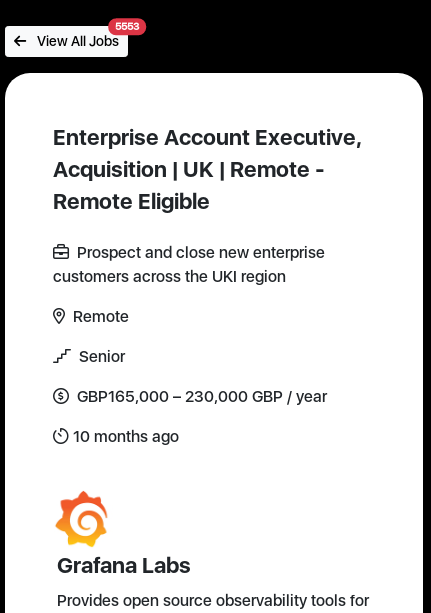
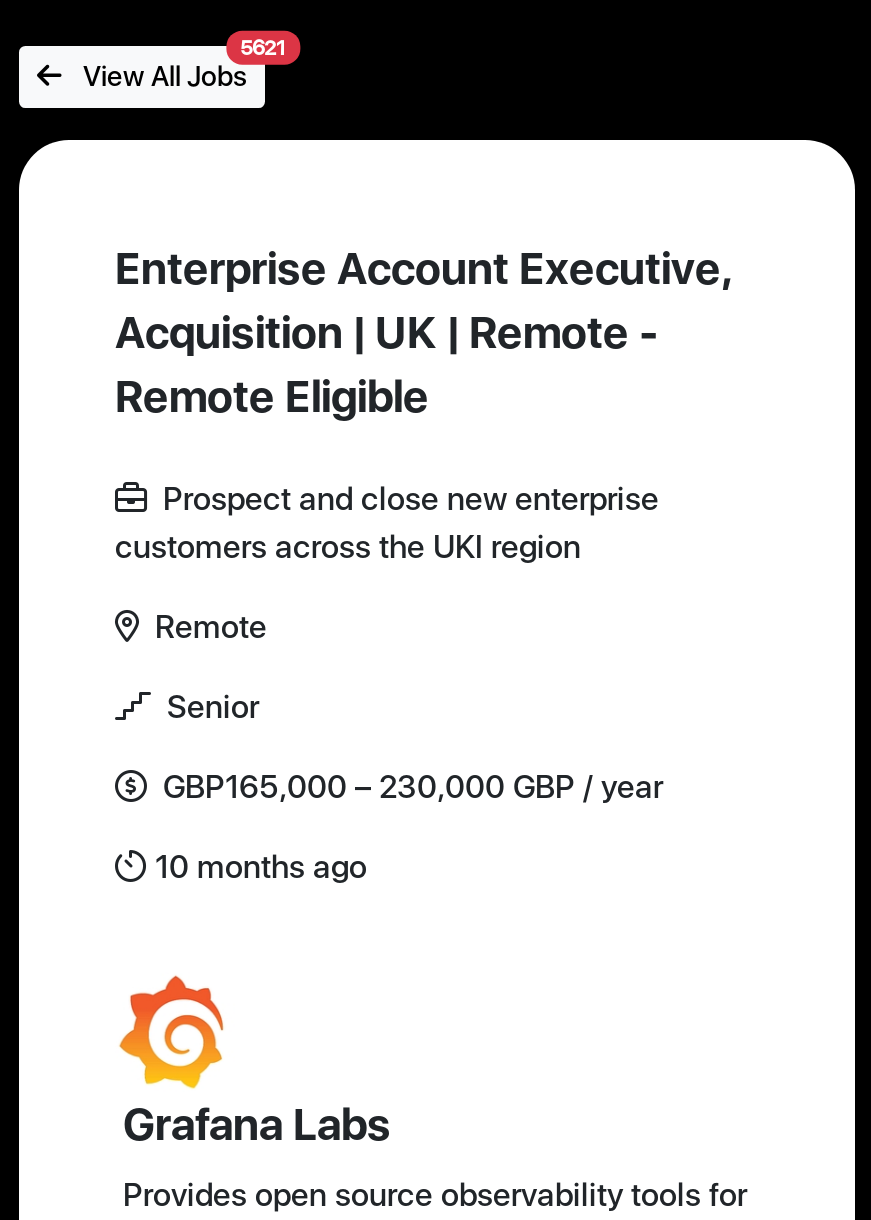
- 5553
+ 5621
